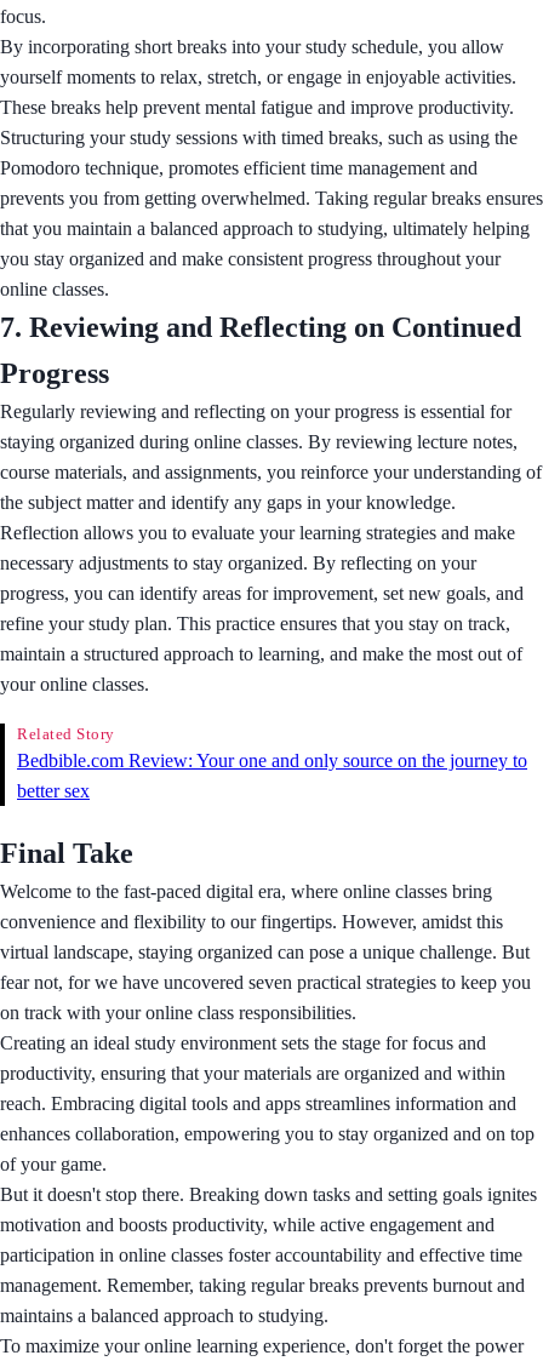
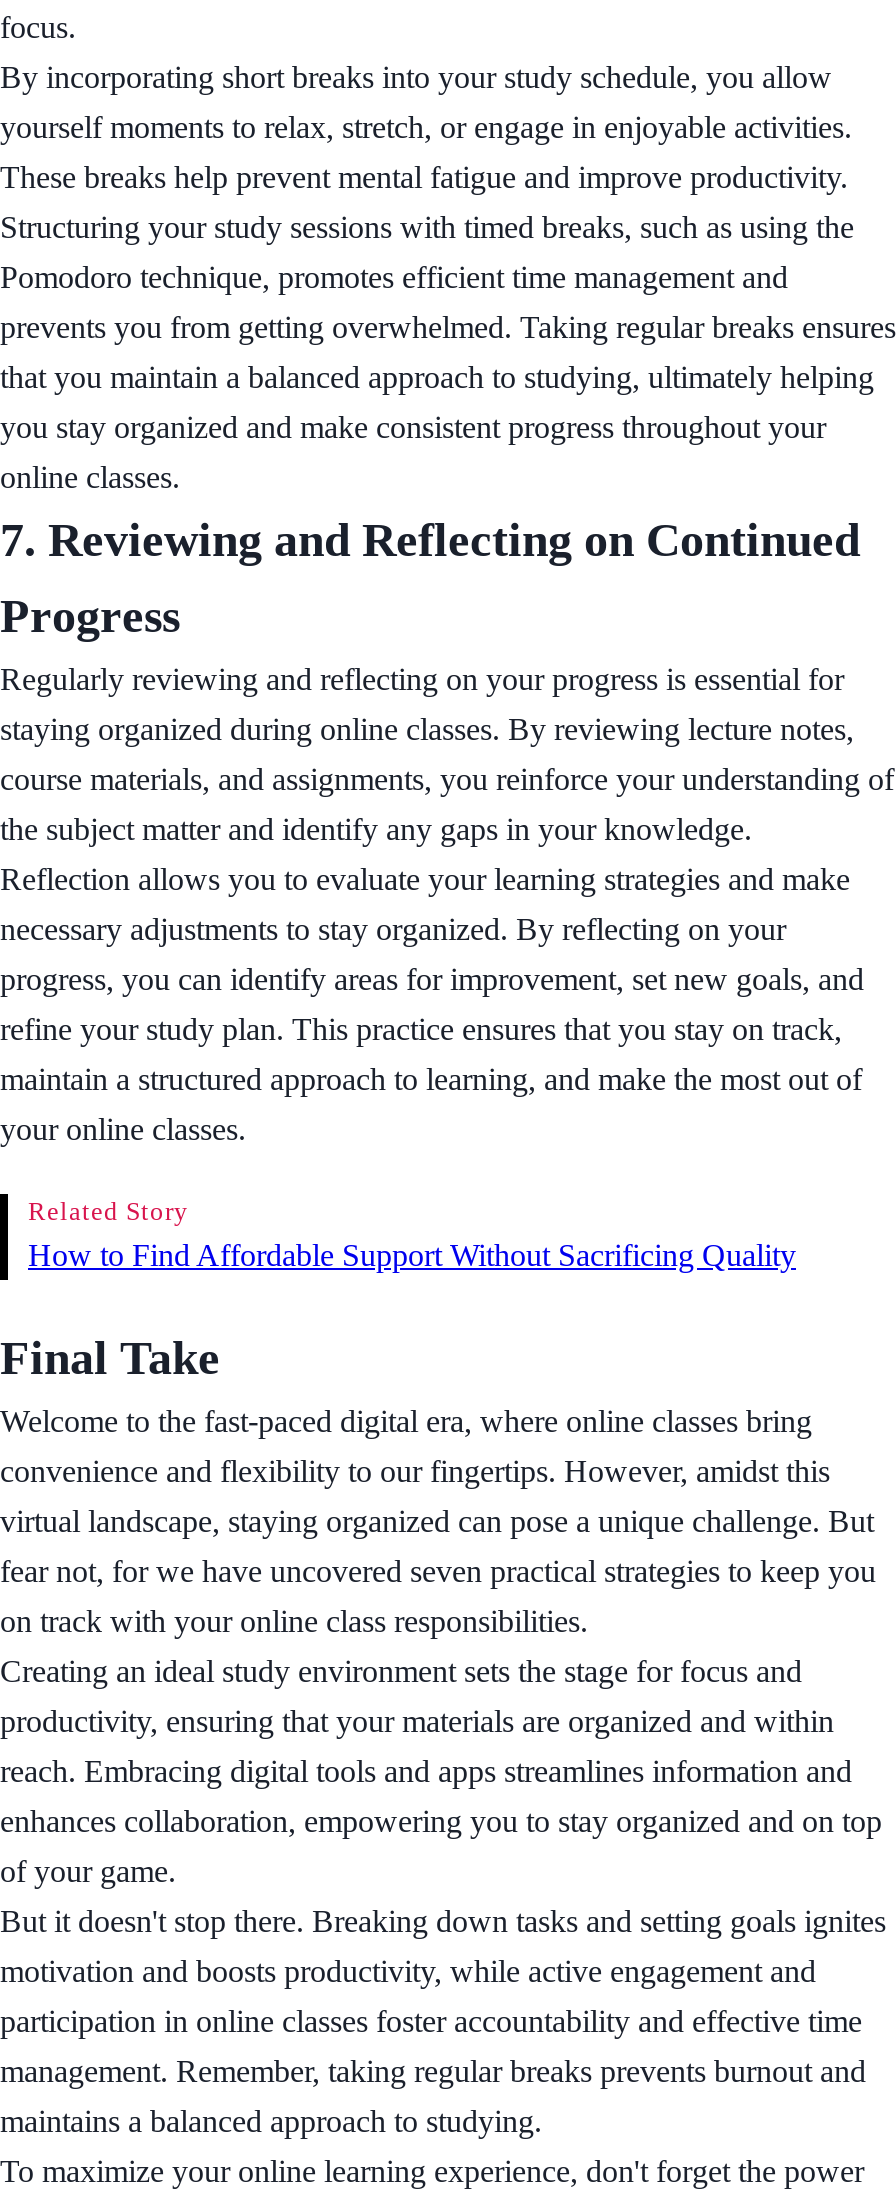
- Bedbible.com Review: Your one and only source on the journey to
- better sex
+ How to Find Affordable Support Without Sacrificing Quality
